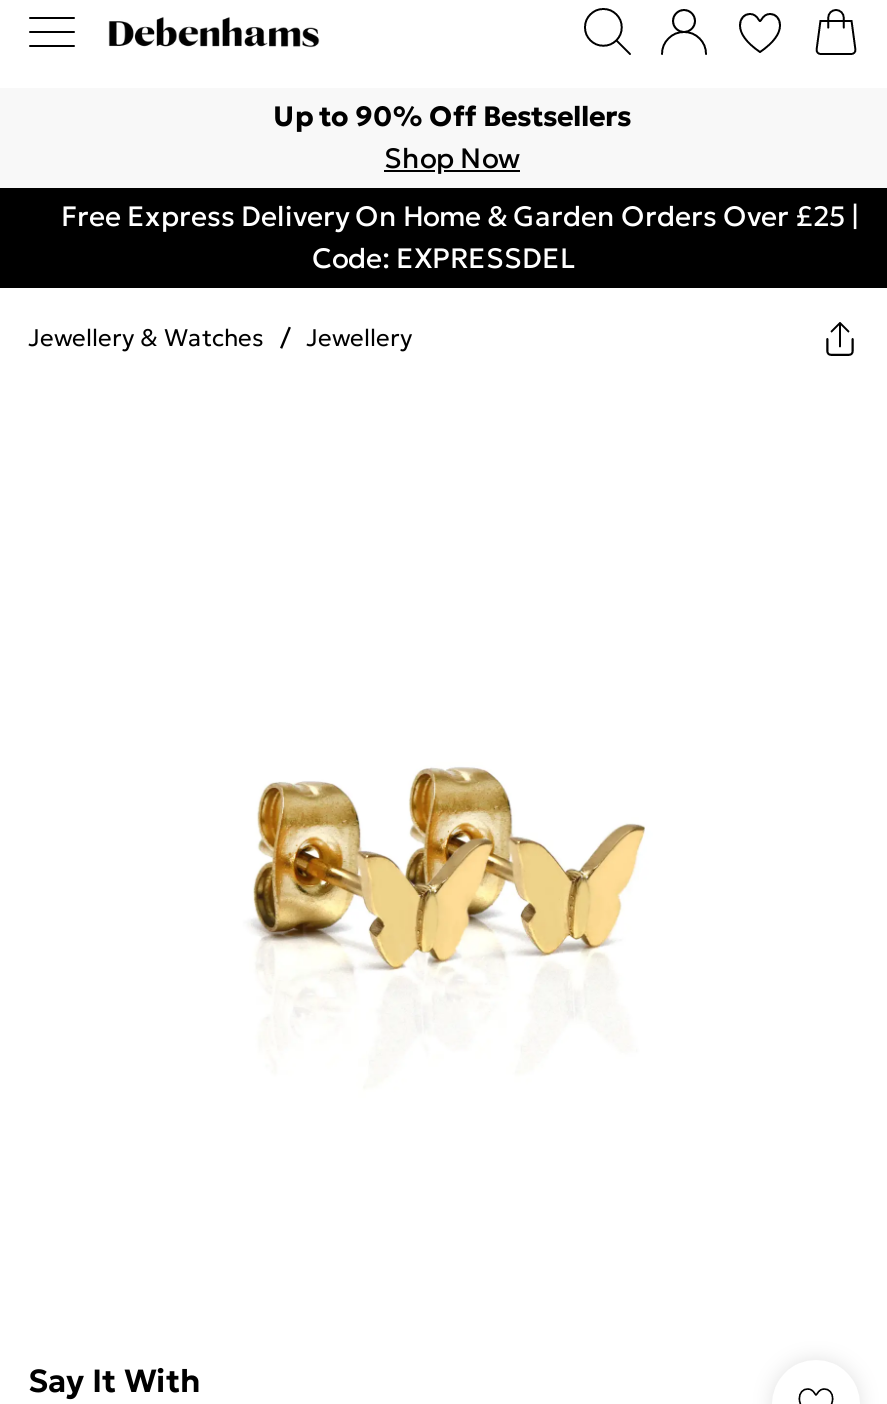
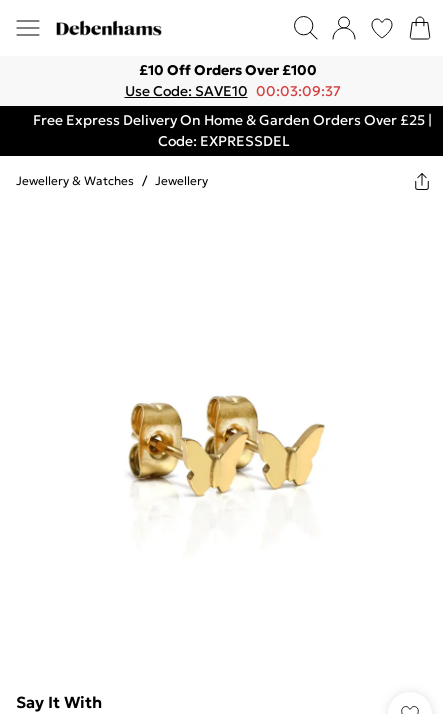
- Up to 90% Off Bestsellers
- Shop Now
+ £10 Off Orders Over £100
+ Use Code: SAVE10 00:03:09:37
